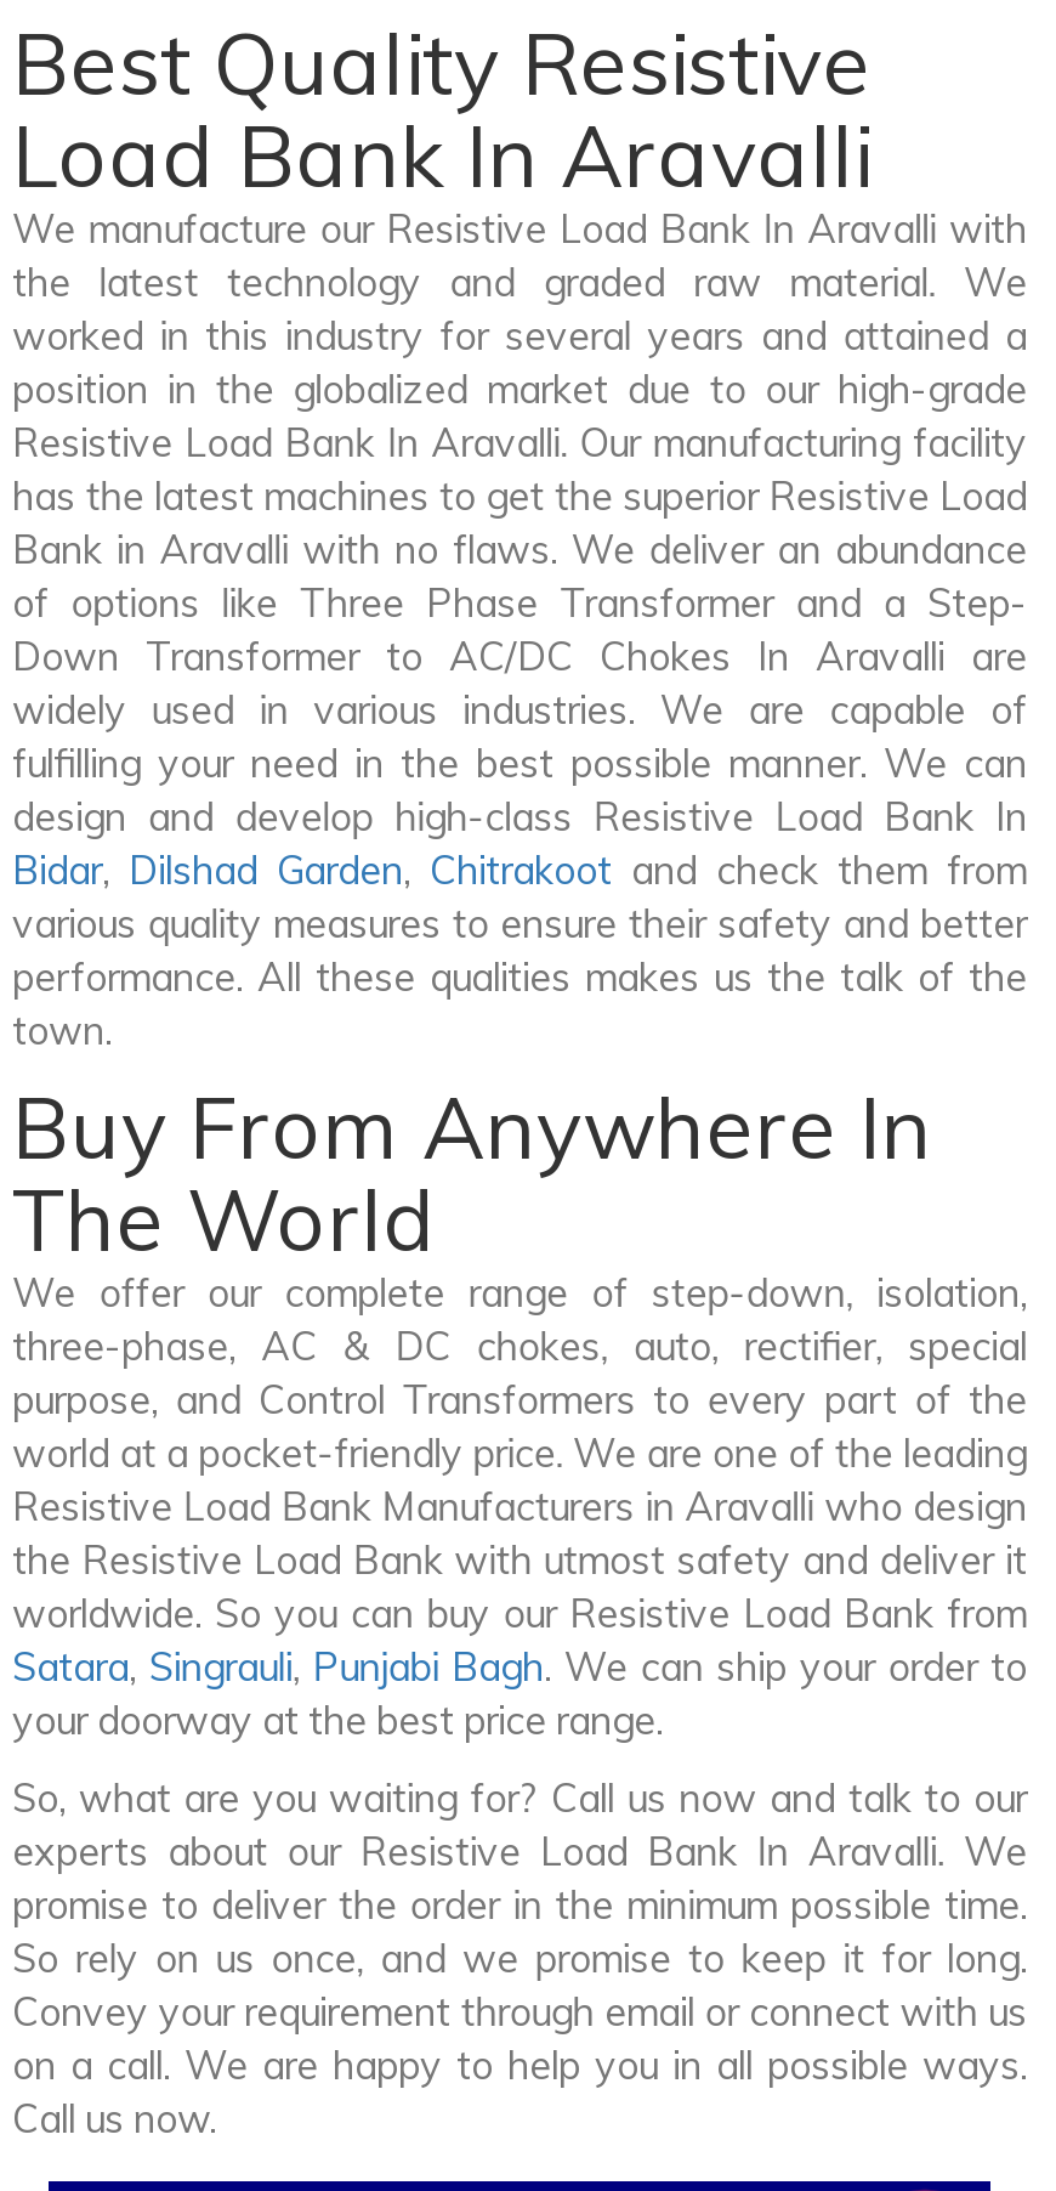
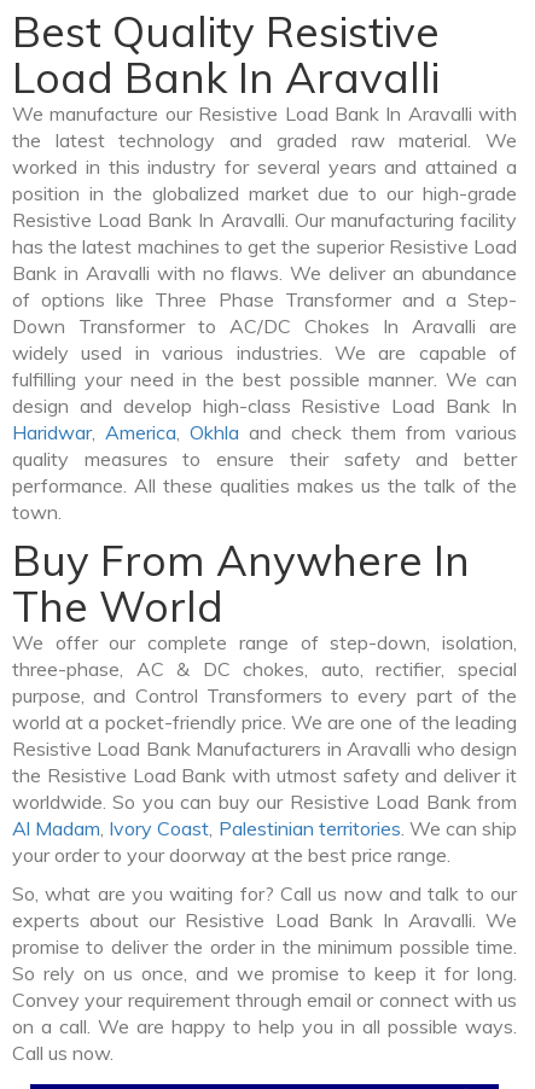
- Bidar, Dilshad Garden, Chitrakoot and check them from
- various quality measures to ensure their safety and better
+ Haridwar, America, Okhla and check them from various
+ quality measures to ensure their safety and better

- Satara, Singrauli, Punjabi Bagh. We can ship your order to
- your doorway at the best price range.
+ Al Madam, Ivory Coast, Palestinian territories. We can ship
+ your order to your doorway at the best price range.
